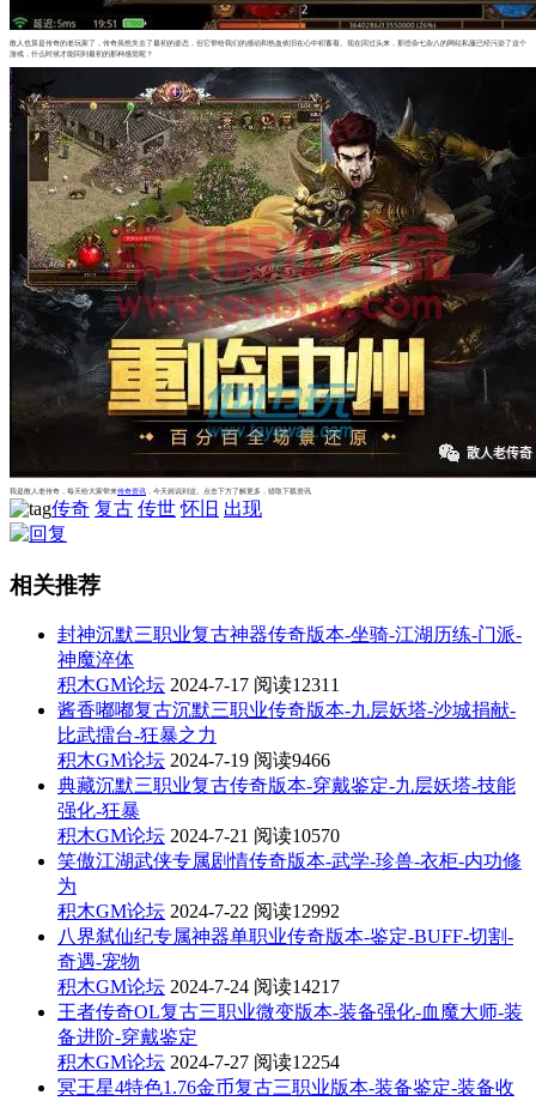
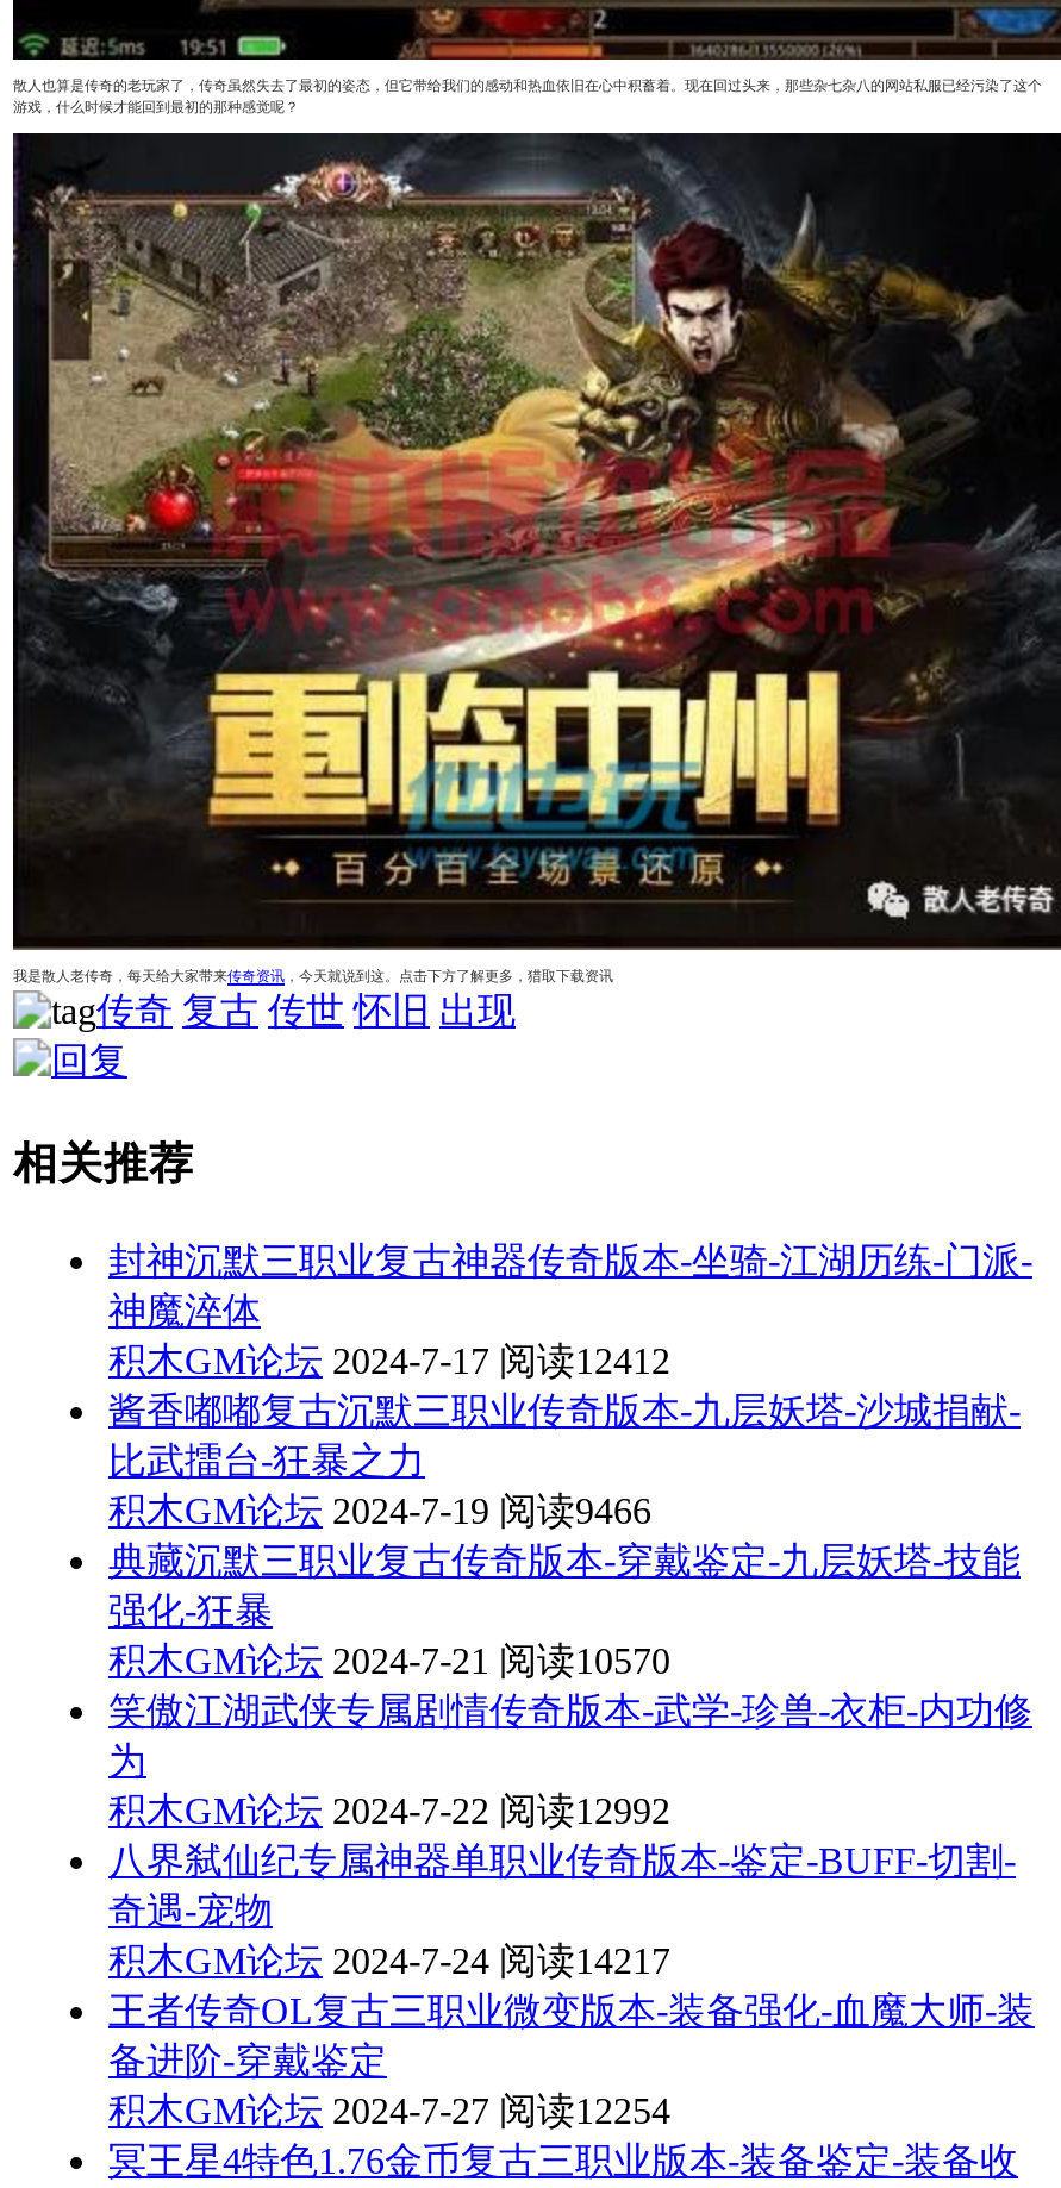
- 积木GM论坛 2024-7-17 阅读12311
+ 积木GM论坛 2024-7-17 阅读12412
